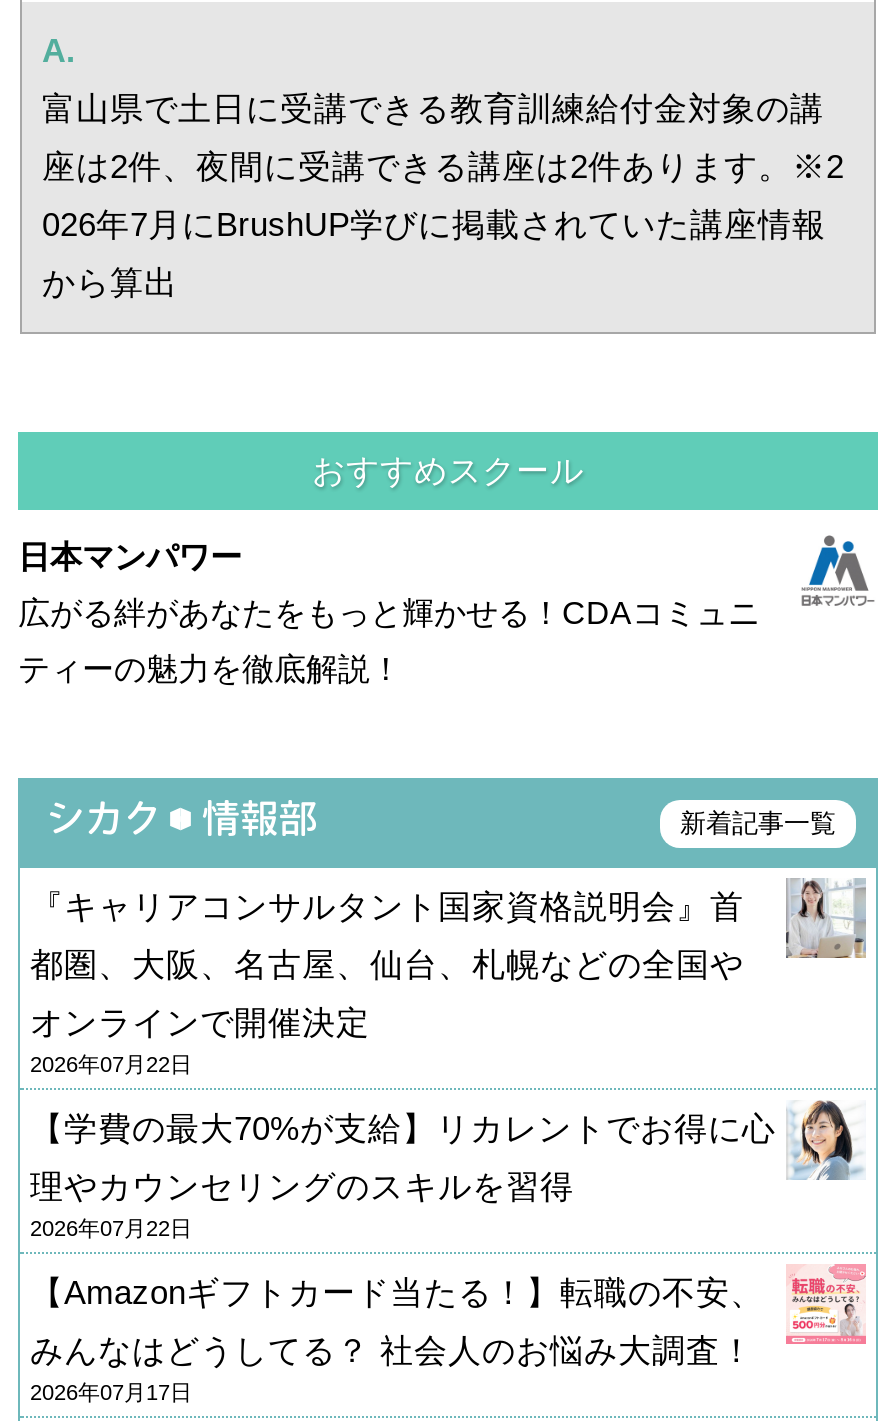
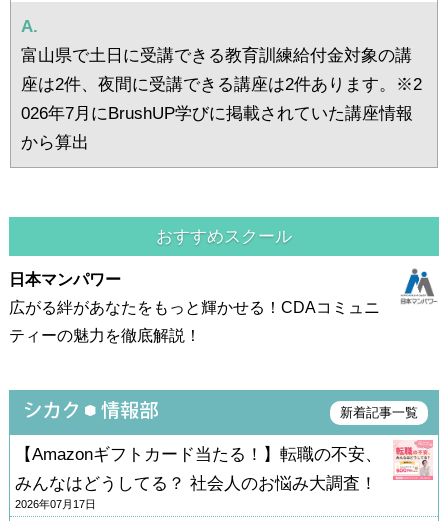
- [image]
- 『キャリアコンサルタント国家資格説明会』首
- 都圏、大阪、名古屋、仙台、札幌などの全国や
- オンラインで開催決定
- 2026年07月22日
- 【学費の最大70%が支給】リカレントでお得に心
- 理やカウンセリングのスキルを習得
- 2026年07月22日
